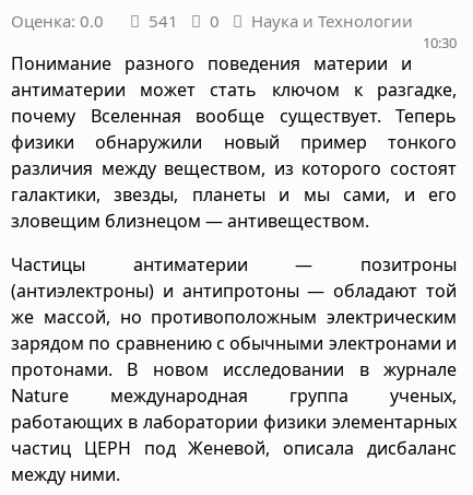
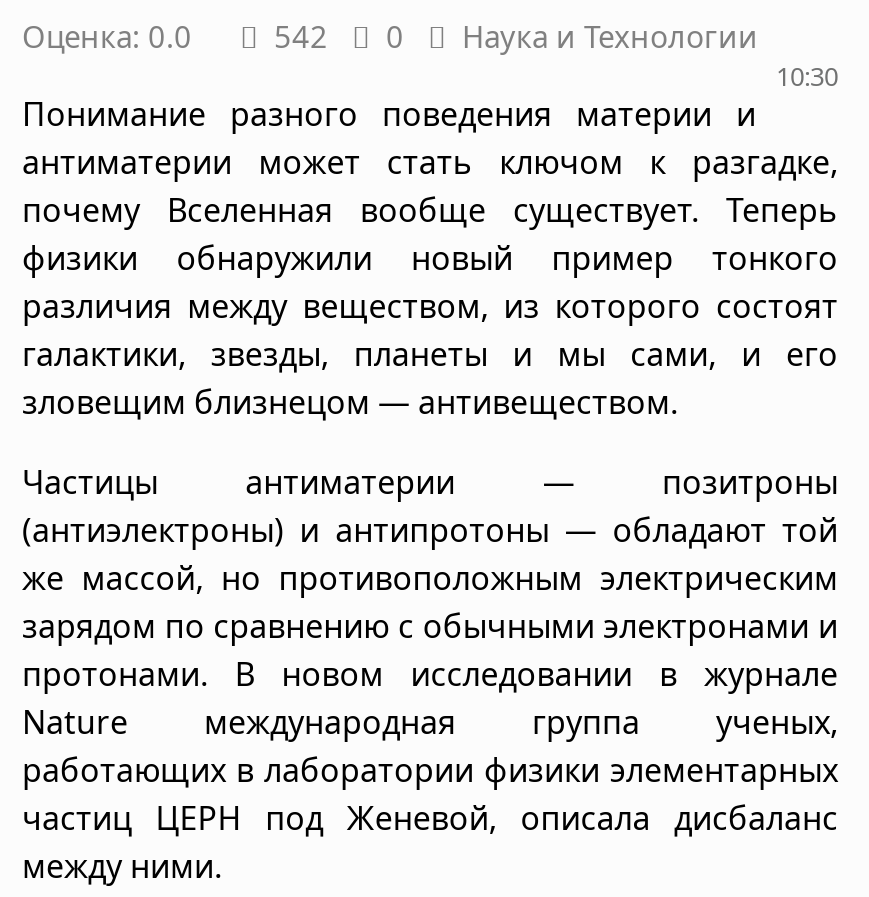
- Оценка: 0.0 541 0 Наука и Технологии
+ Оценка: 0.0 542 0 Наука и Технологии
